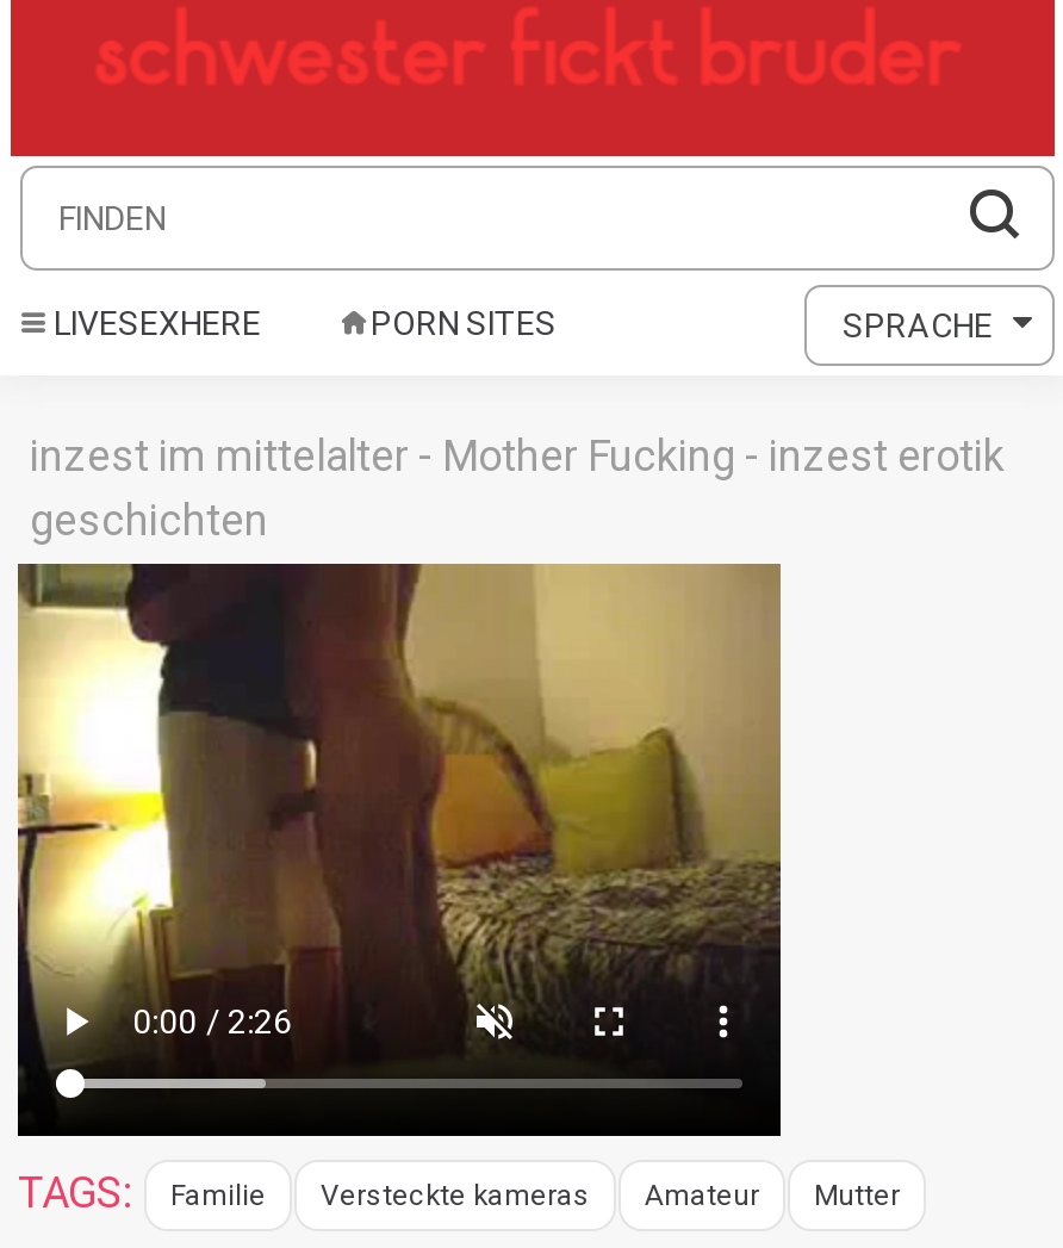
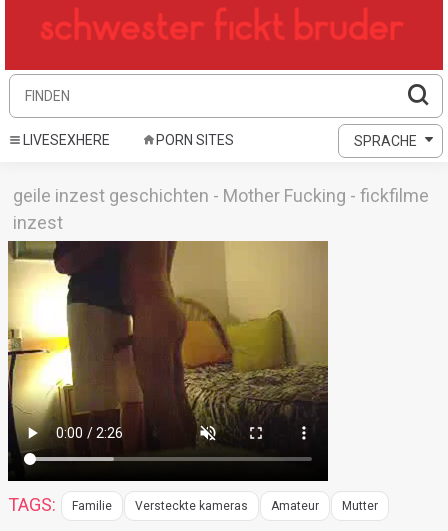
- inzest im mittelalter - Mother Fucking - inzest erotik
- geschichten
+ geile inzest geschichten - Mother Fucking - fickfilme
+ inzest
